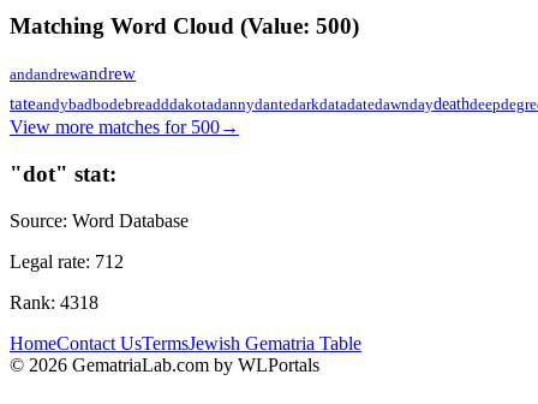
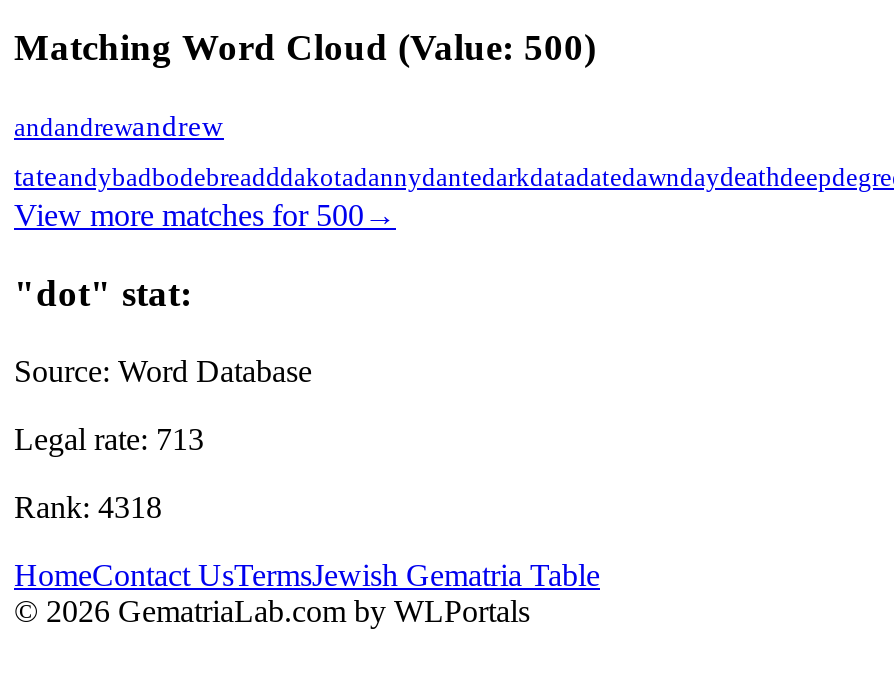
- Legal rate: 712
+ Legal rate: 713
